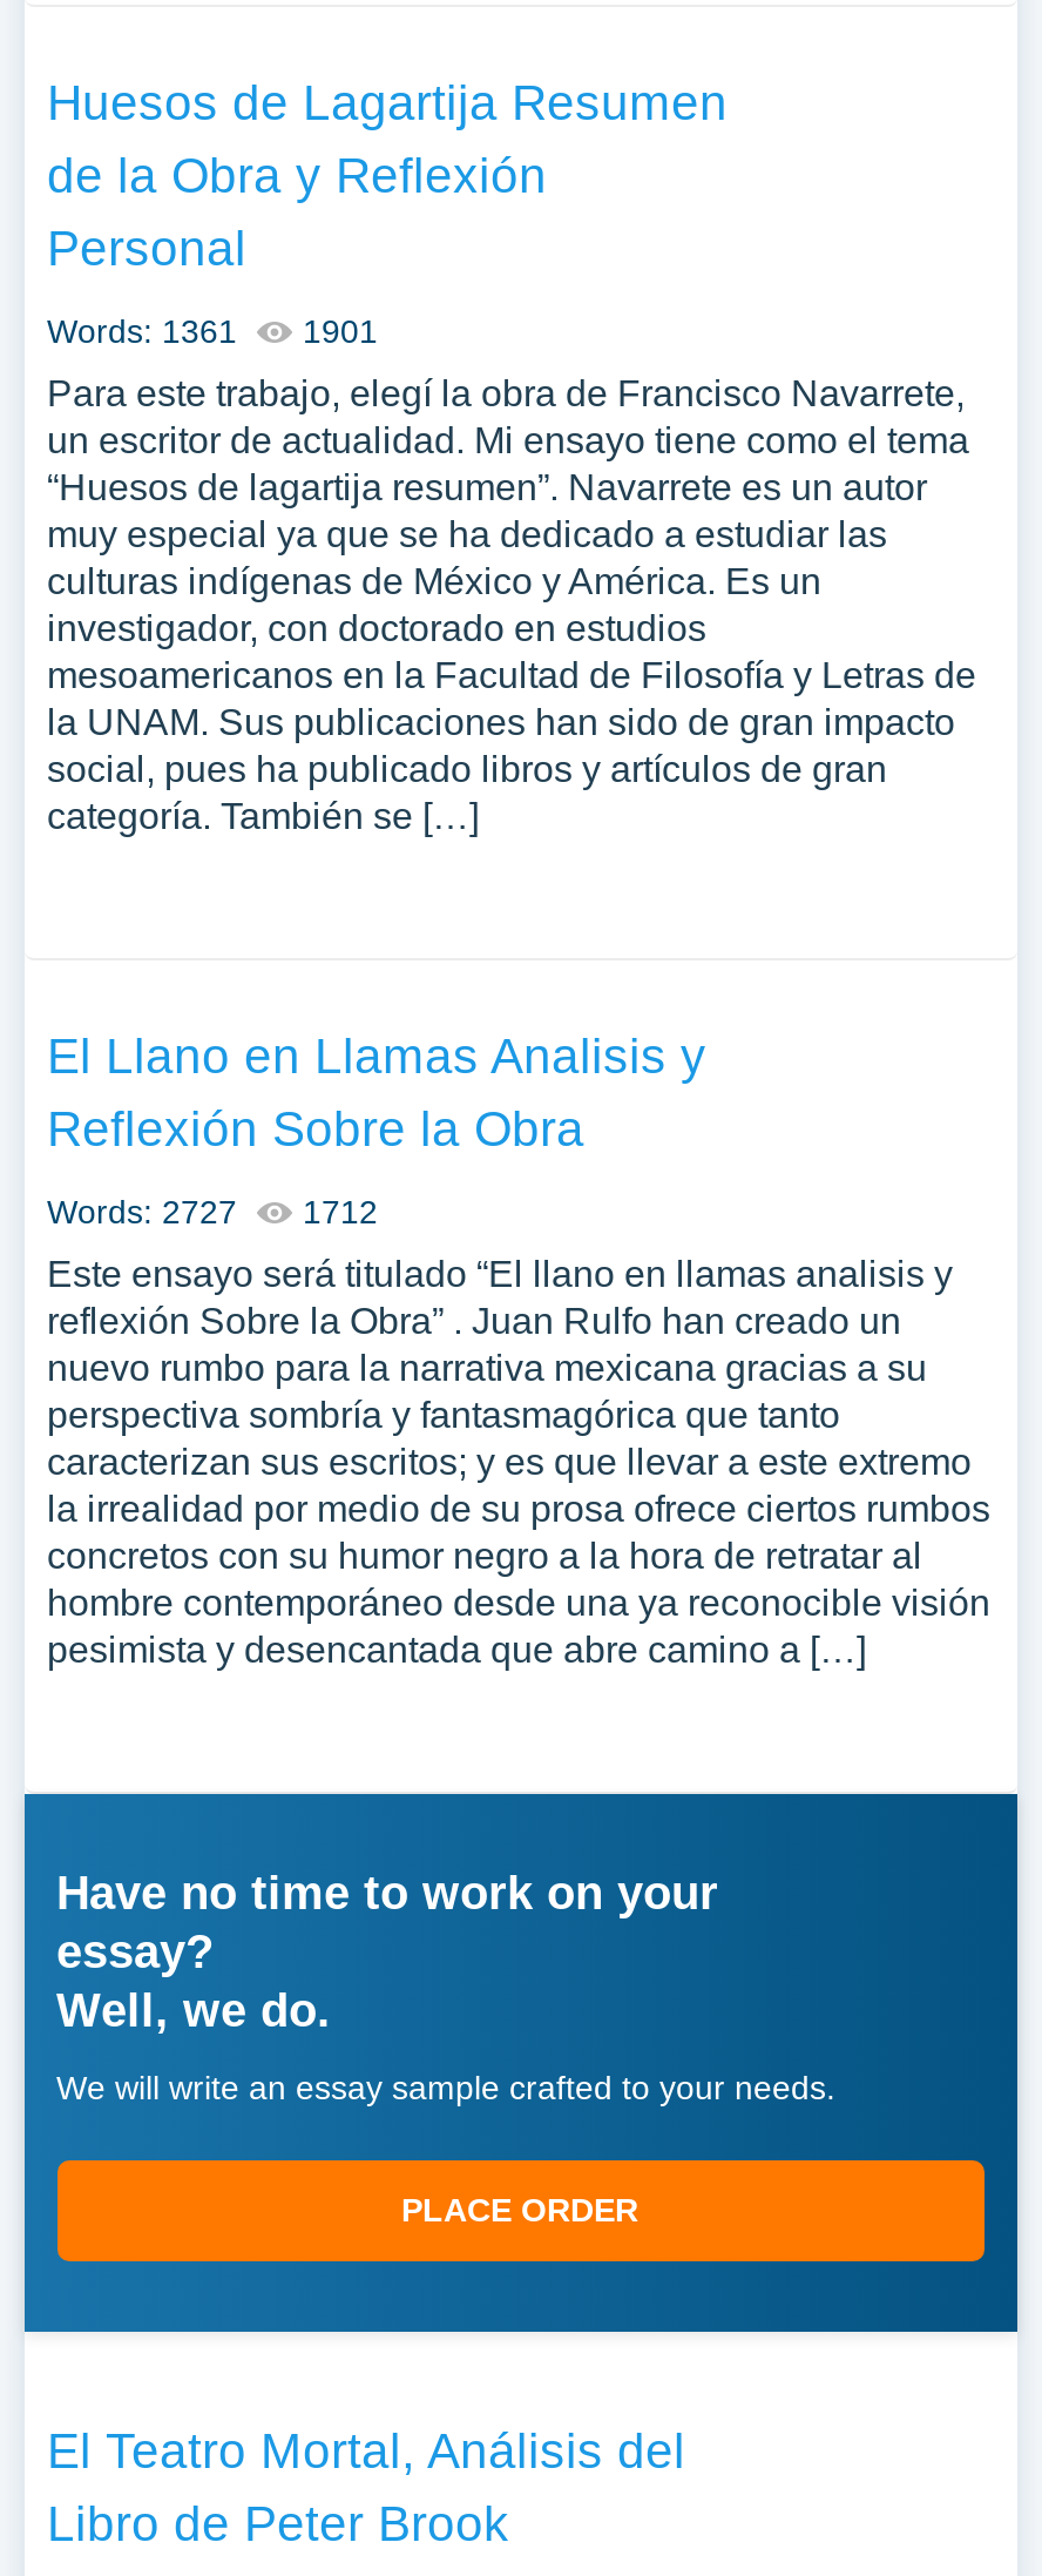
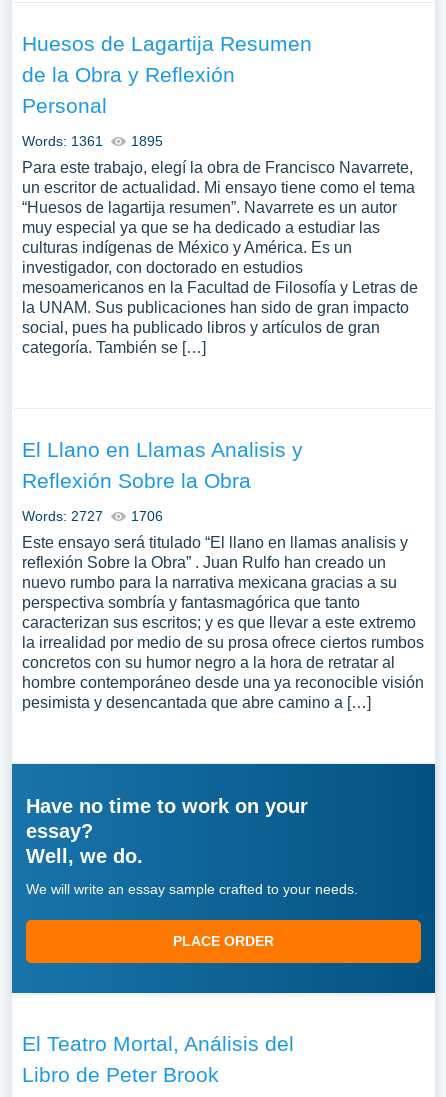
- Words: 1361 1901
+ Words: 1361 1895

- Words: 2727 1712
+ Words: 2727 1706
